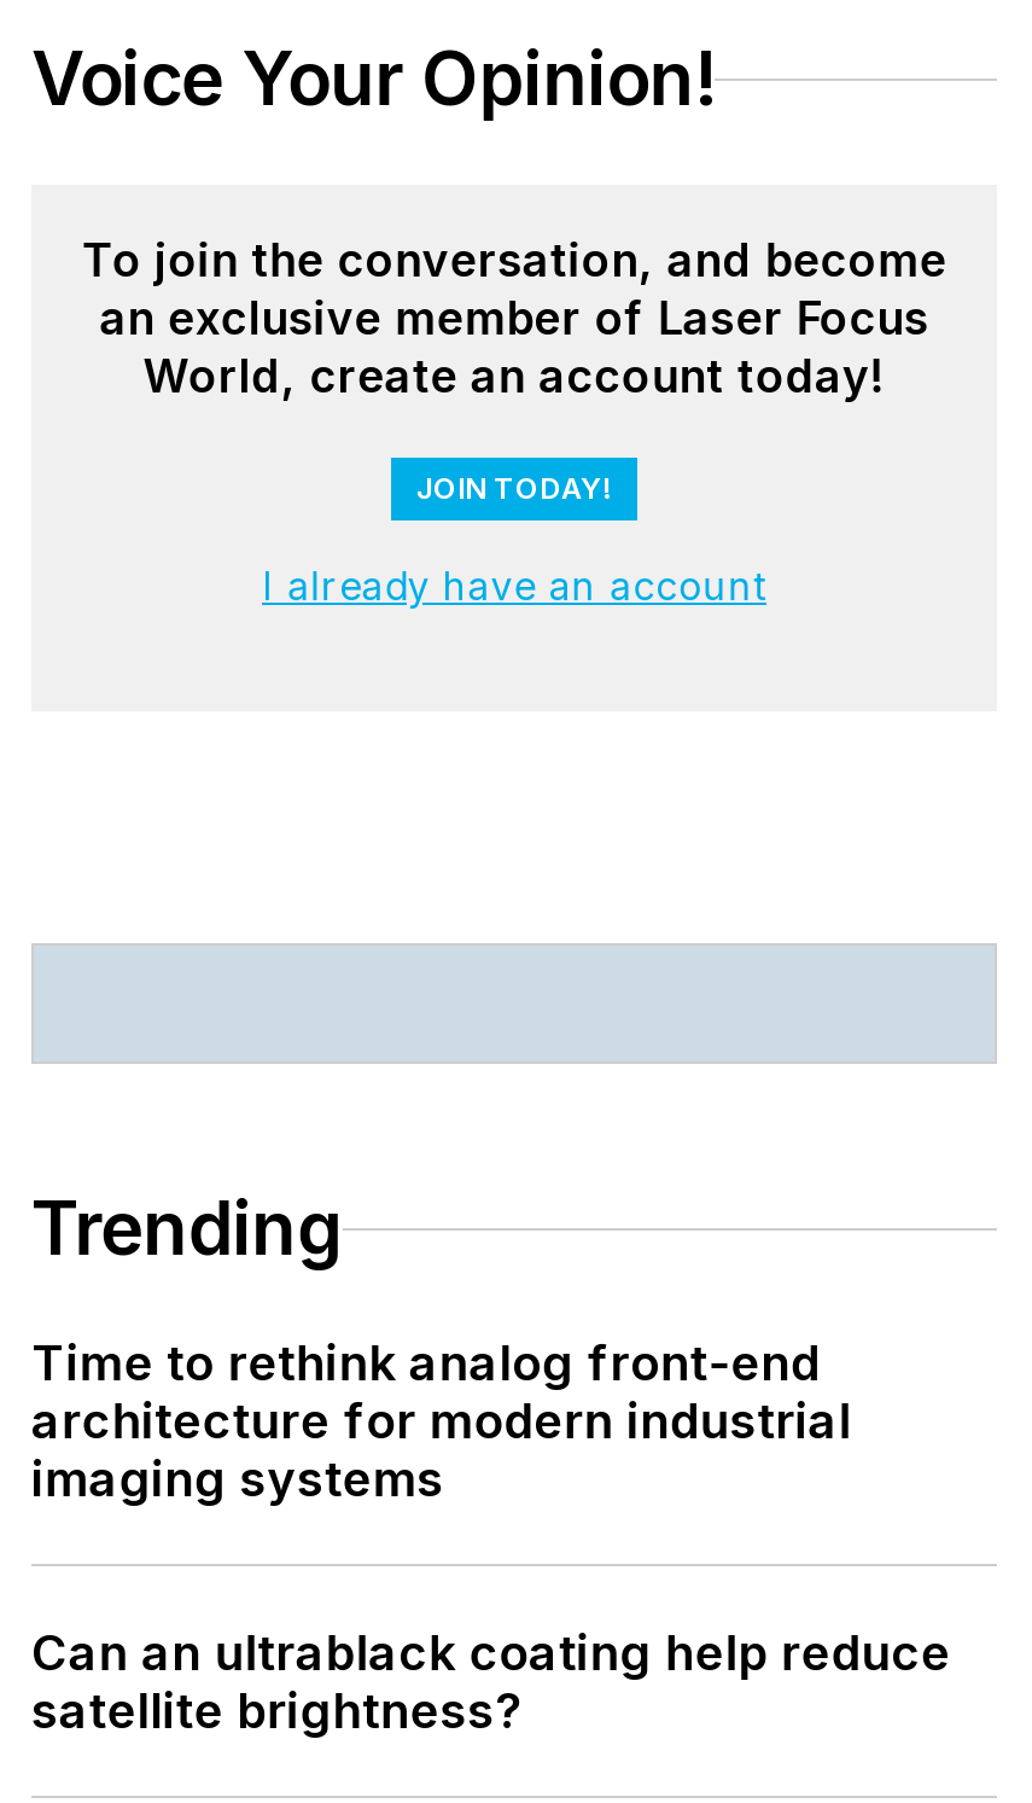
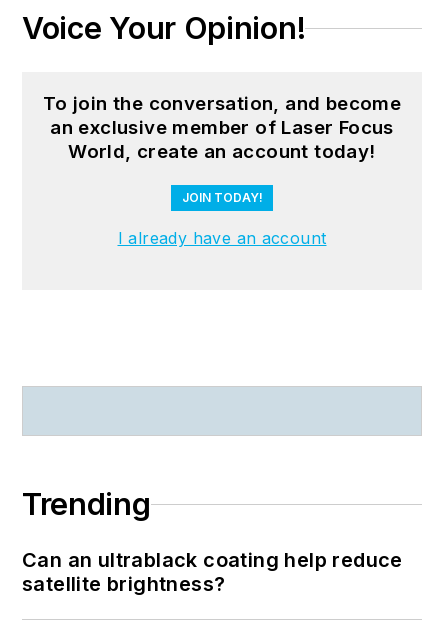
- Time to rethink analog front-end
- architecture for modern industrial
- imaging systems
